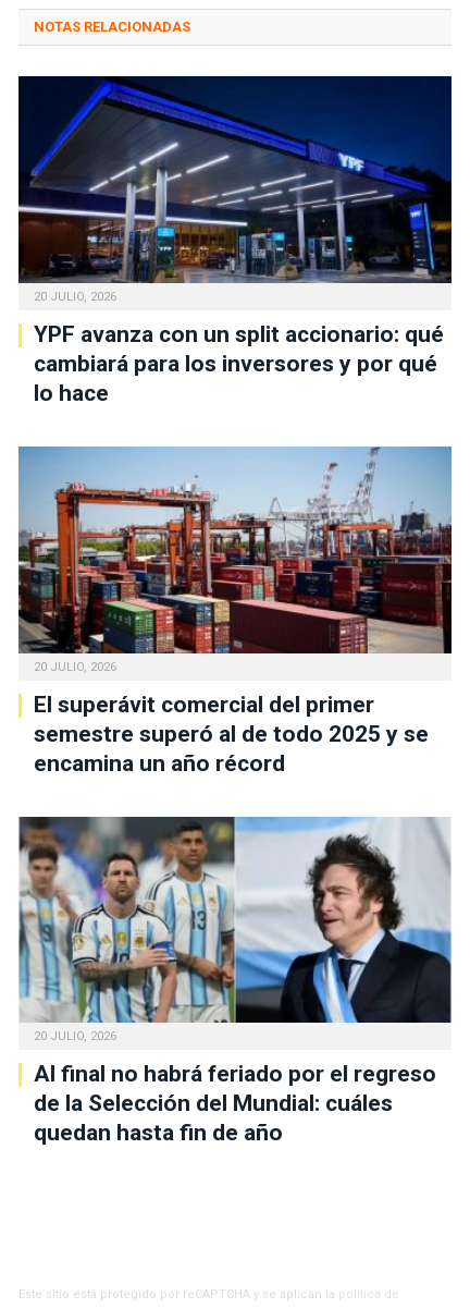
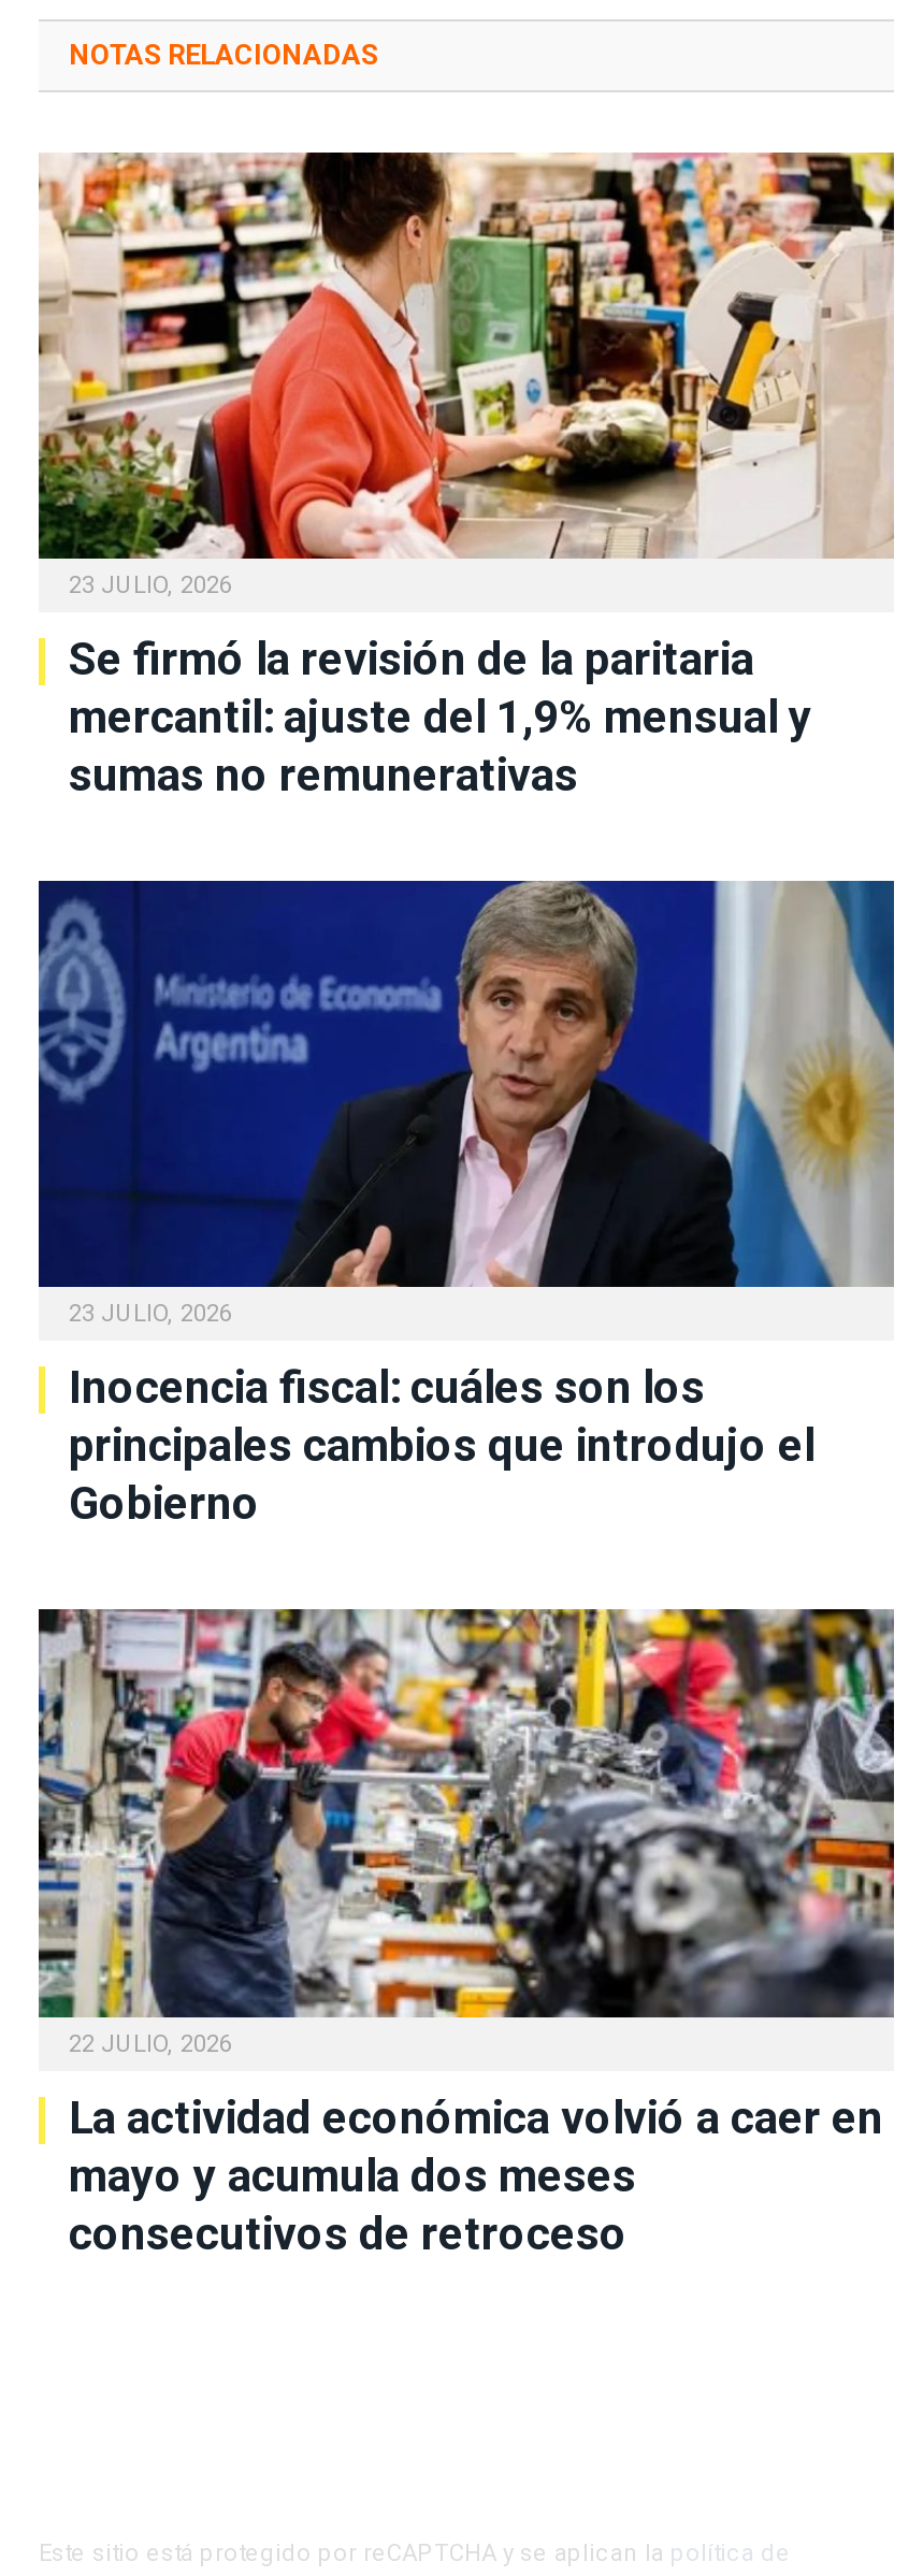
- [image]
- 20 JULIO, 2026
+ [image]
+ 23 JULIO, 2026

- YPF avanza con un split accionario: qué
- cambiará para los inversores y por qué
- lo hace
+ Se firmó la revisión de la paritaria
+ mercantil: ajuste del 1,9% mensual y
+ sumas no remunerativas

- [image]
- 20 JULIO, 2026
+ [image]
+ 23 JULIO, 2026

- El superávit comercial del primer
- semestre superó al de todo 2025 y se
- encamina un año récord
+ Inocencia fiscal: cuáles son los
+ principales cambios que introdujo el
+ Gobierno

- [image]
- 20 JULIO, 2026
+ [image]
+ 22 JULIO, 2026

- Al final no habrá feriado por el regreso
- de la Selección del Mundial: cuáles
- quedan hasta fin de año
+ La actividad económica volvió a caer en
+ mayo y acumula dos meses
+ consecutivos de retroceso
